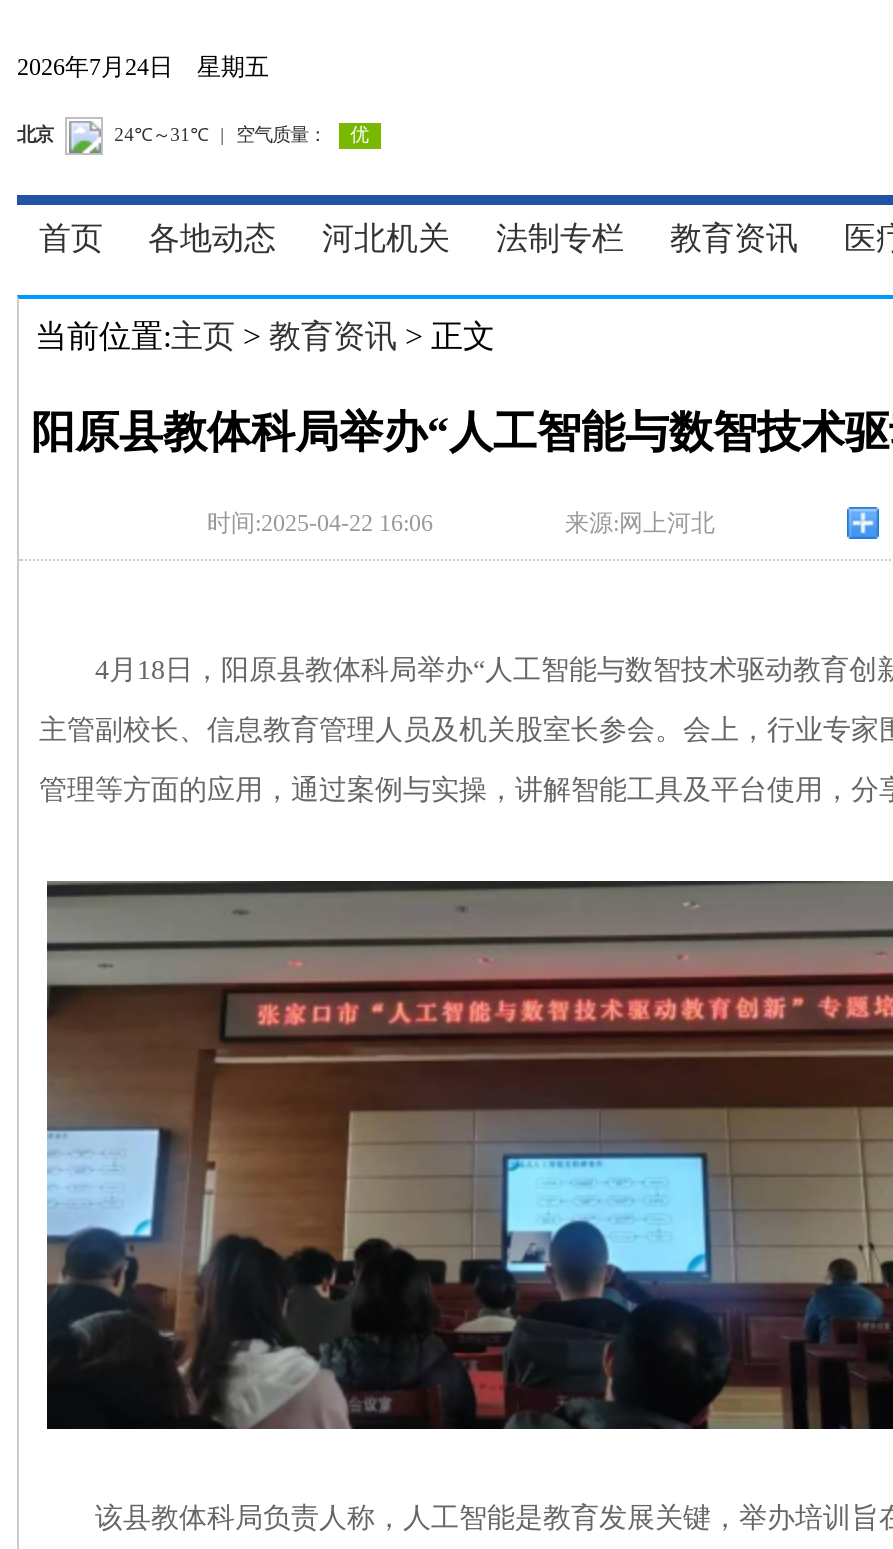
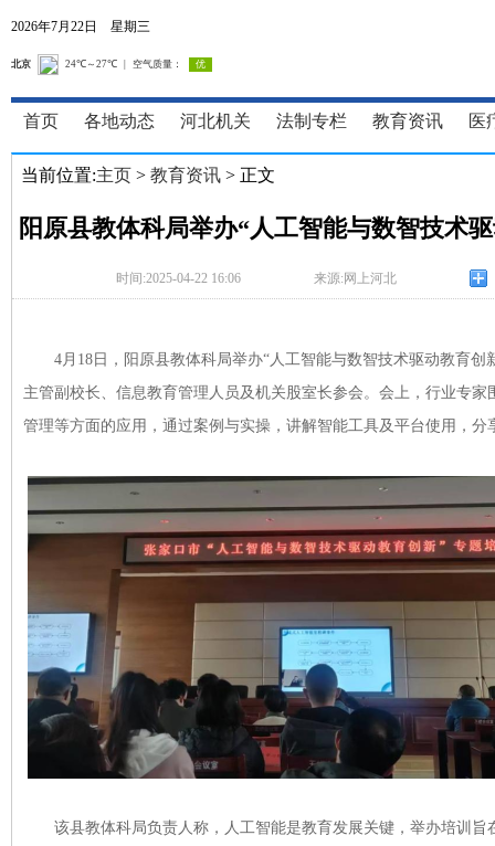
- 2026年7月24日 星期五
+ 2026年7月22日 星期三
